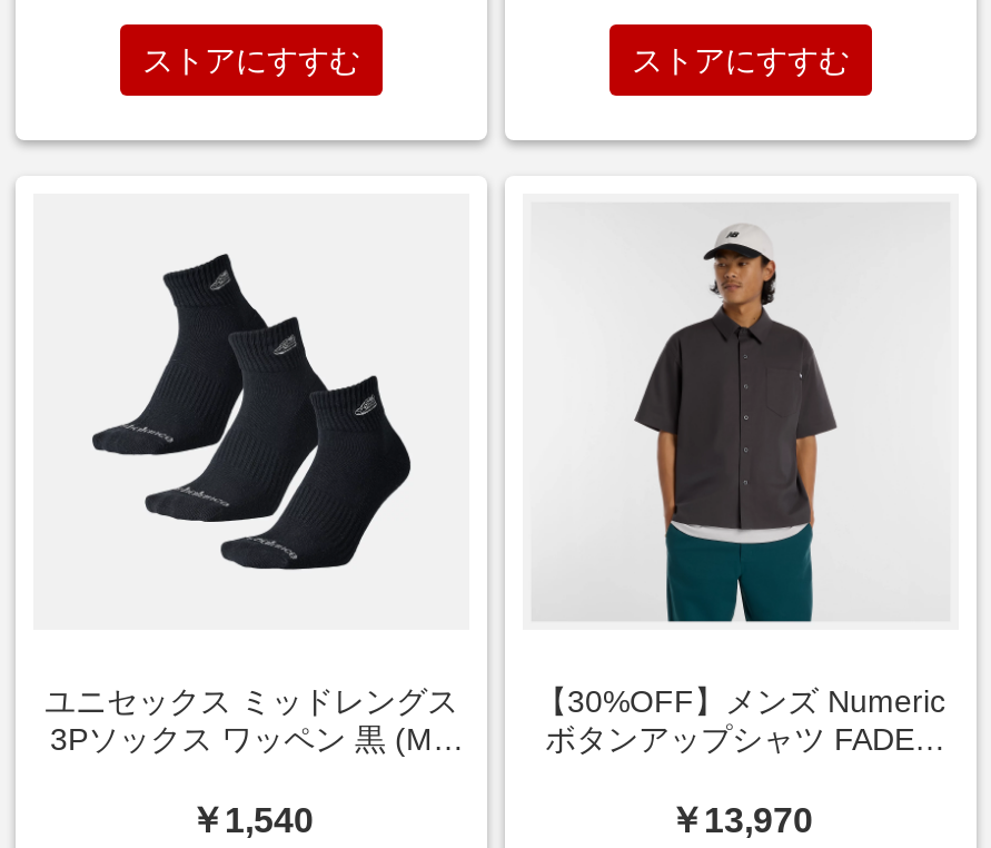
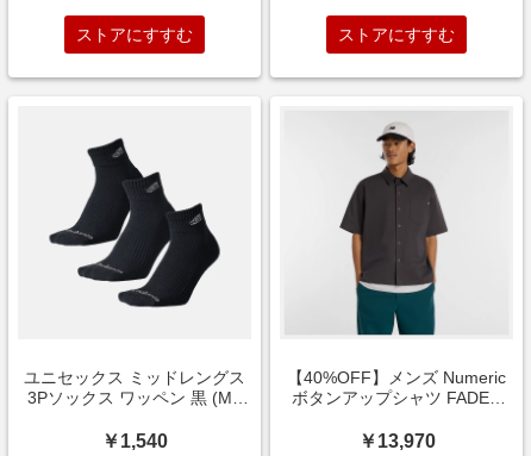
- 【30%OFF】メンズ Numeric
+ 【40%OFF】メンズ Numeric
